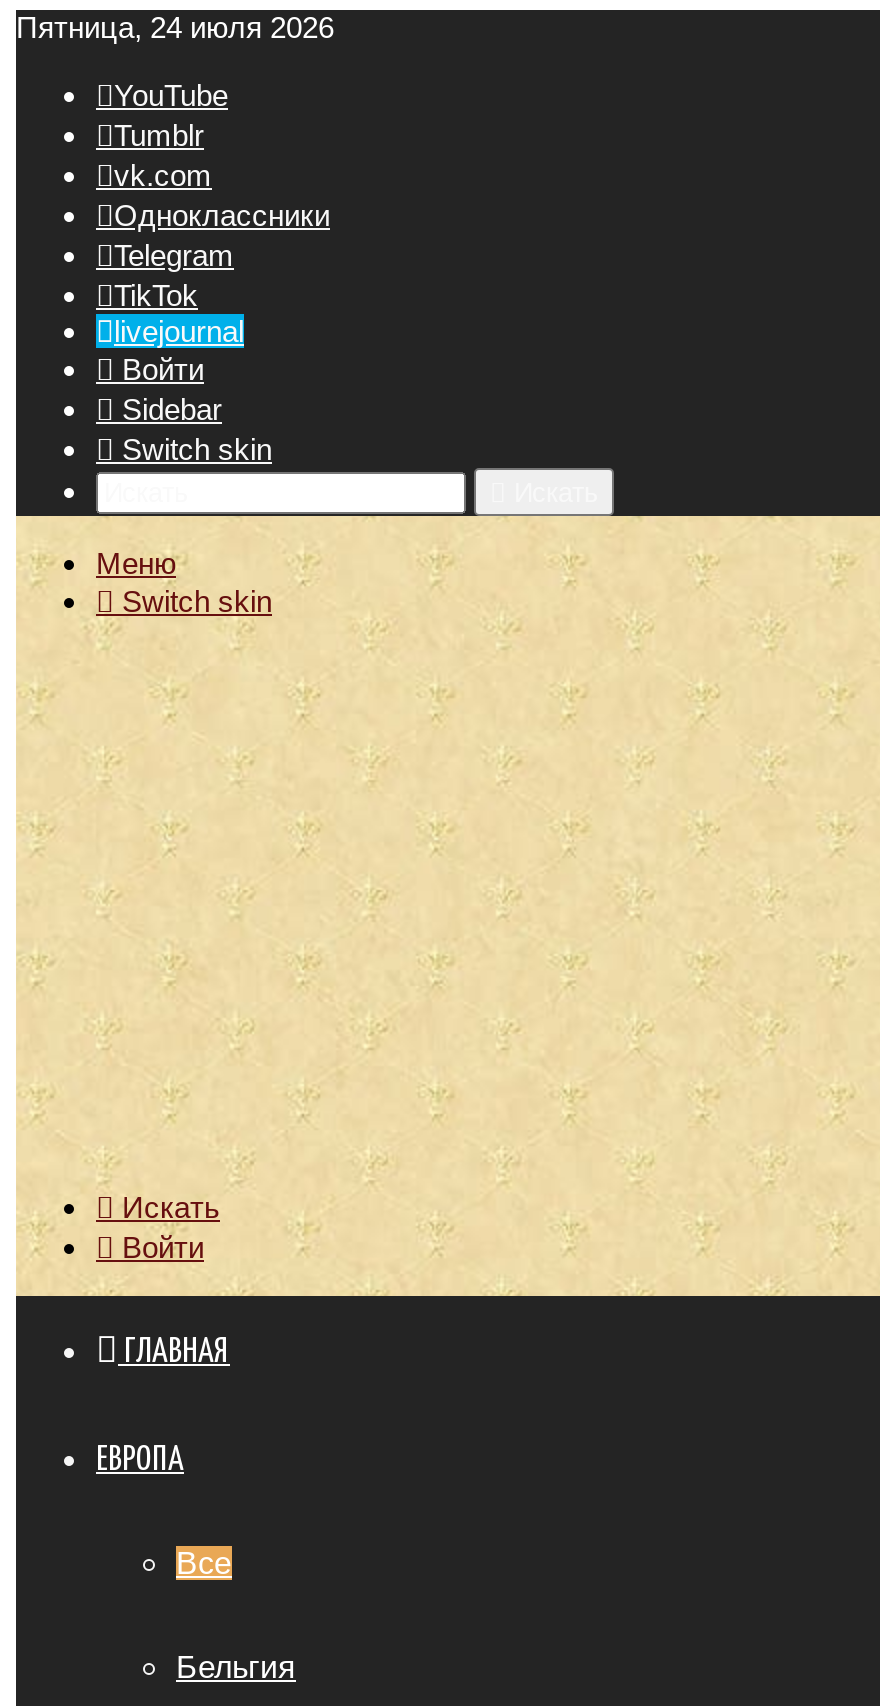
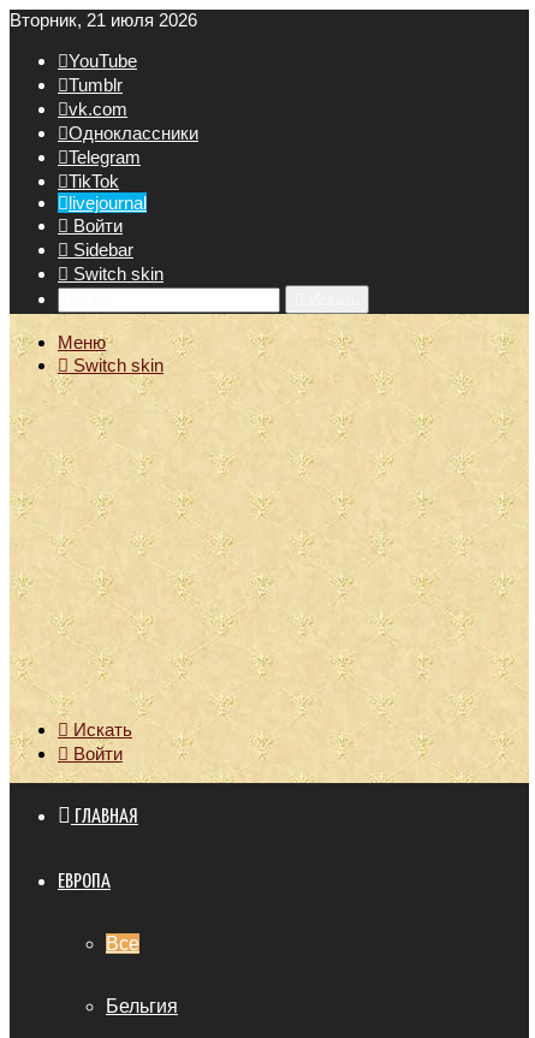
- Пятница, 24 июля 2026
+ Вторник, 21 июля 2026
